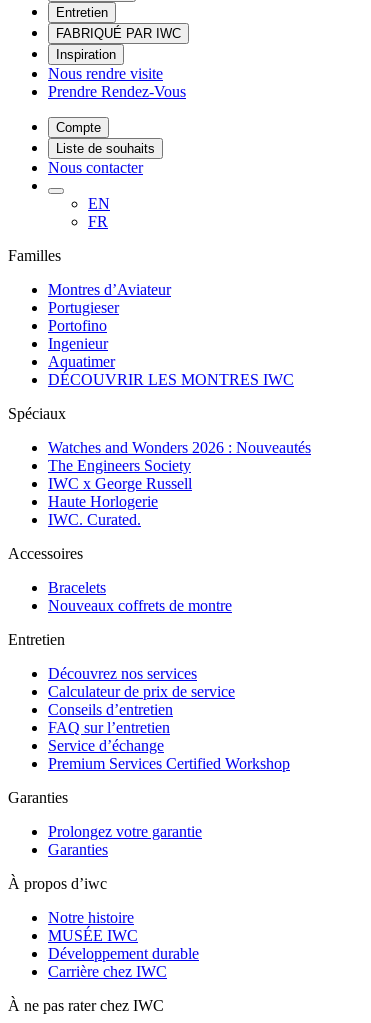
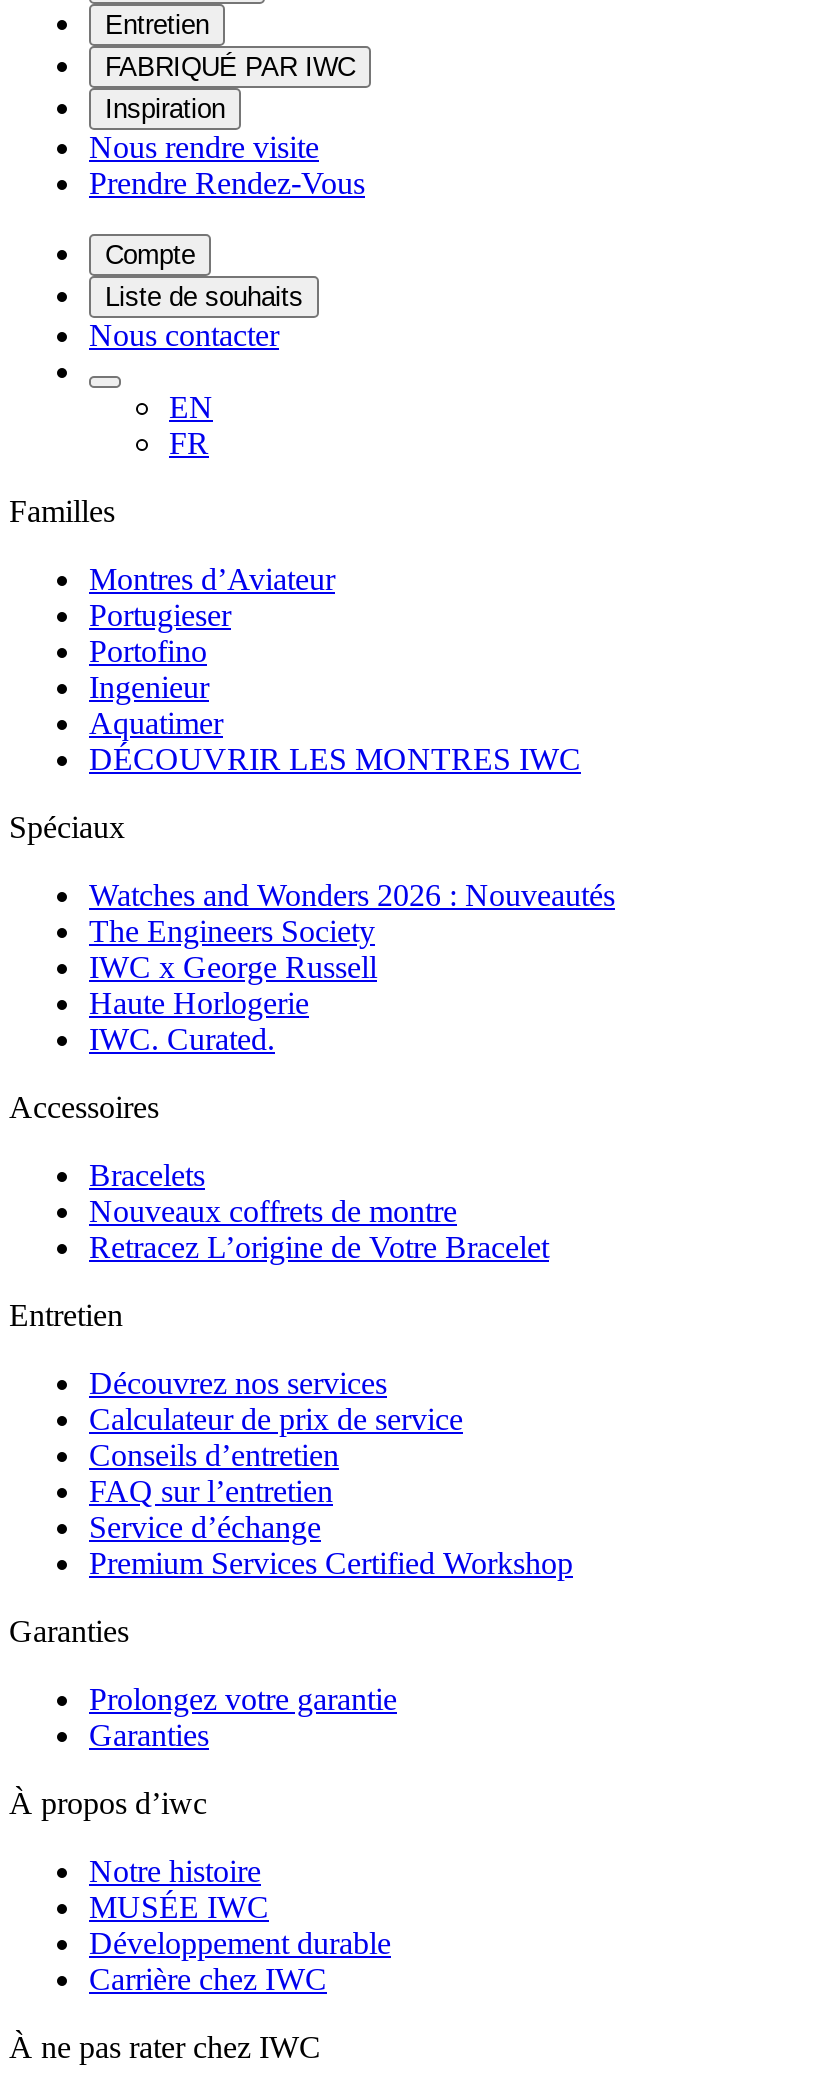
+ Retracez L’origine de Votre Bracelet
